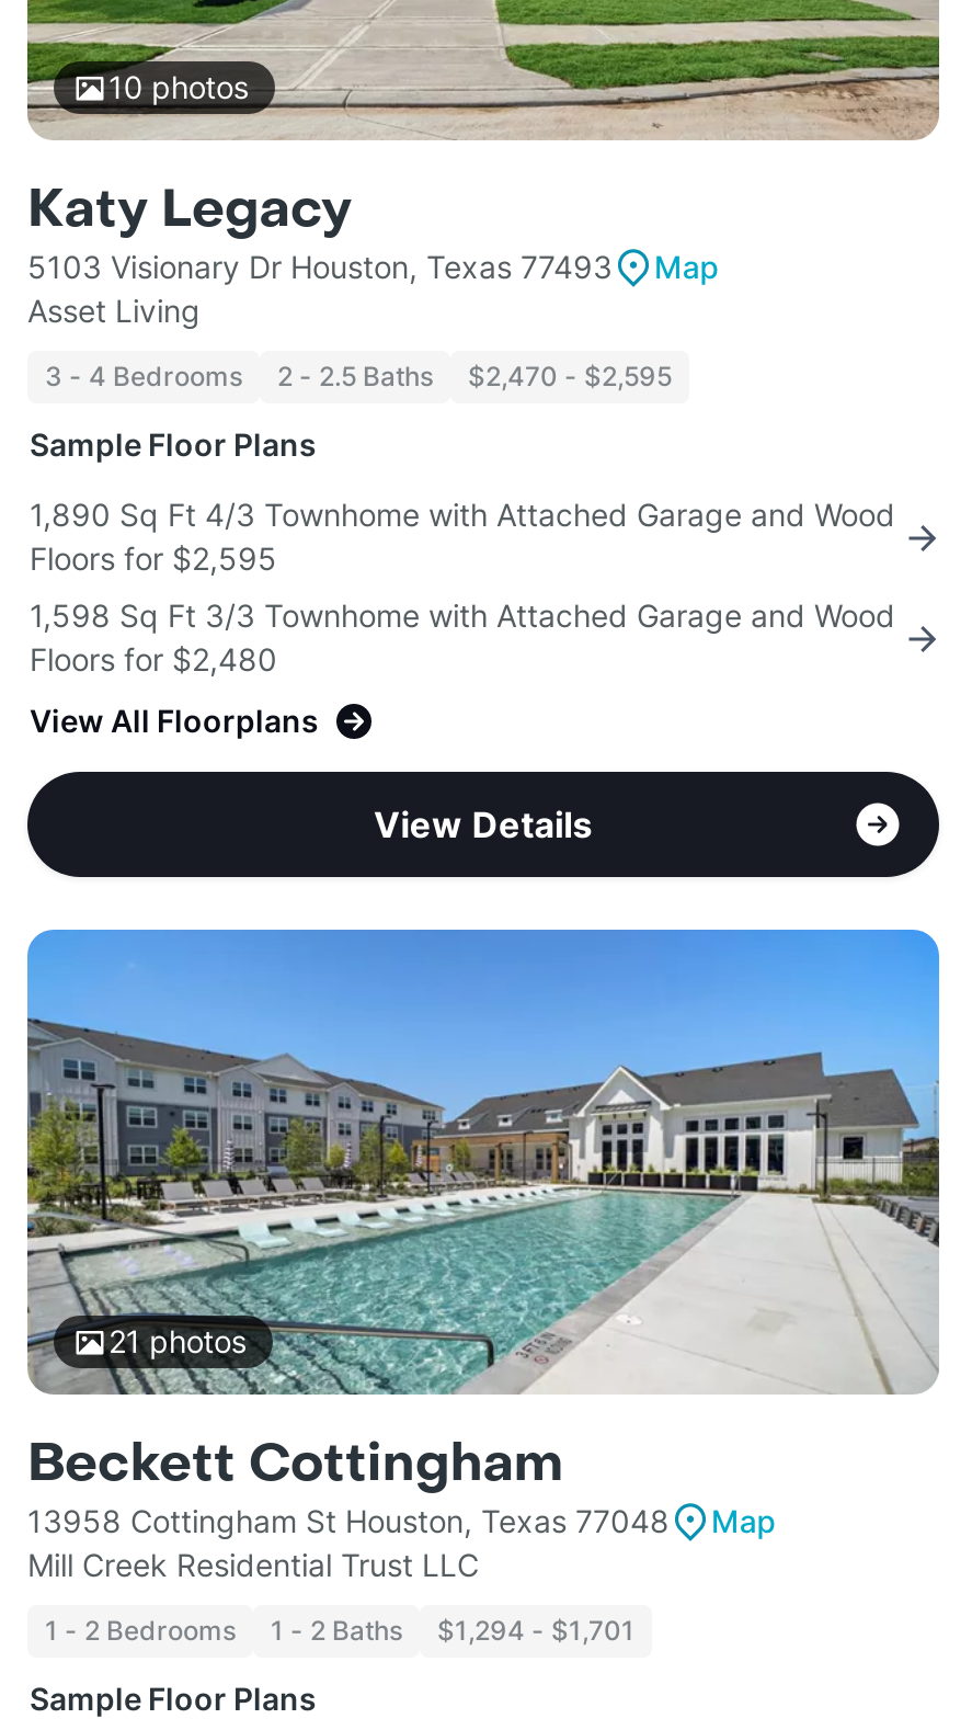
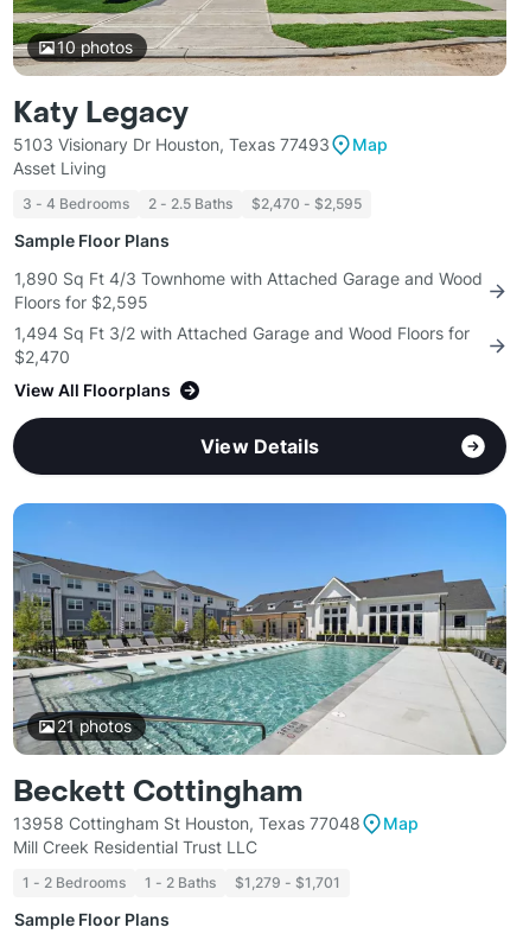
- 1,598 Sq Ft 3/3 Townhome with Attached Garage and Wood
- Floors for $2,480
+ 1,494 Sq Ft 3/2 with Attached Garage and Wood Floors for
+ $2,470

- 1 - 2 Bedrooms 1 - 2 Baths $1,294 - $1,701
+ 1 - 2 Bedrooms 1 - 2 Baths $1,279 - $1,701
